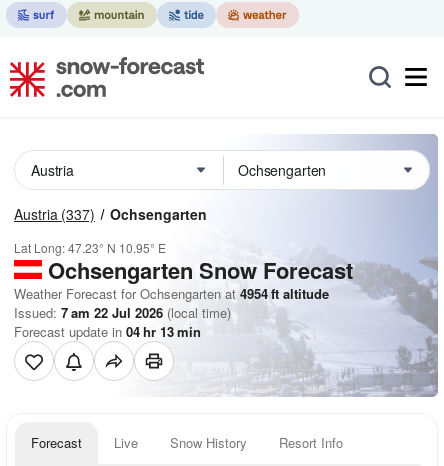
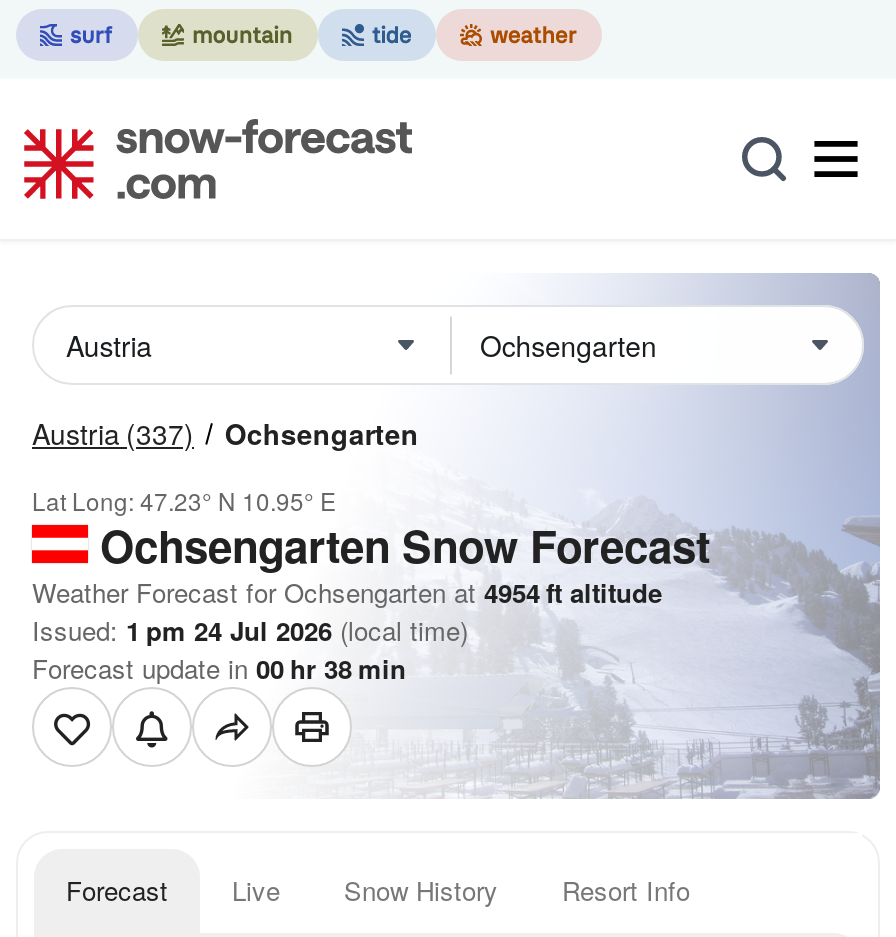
- Issued: 7 am 22 Jul 2026 (local time)
+ Issued: 1 pm 24 Jul 2026 (local time)

- Forecast update in 04 hr 13 min
+ Forecast update in 00 hr 38 min
